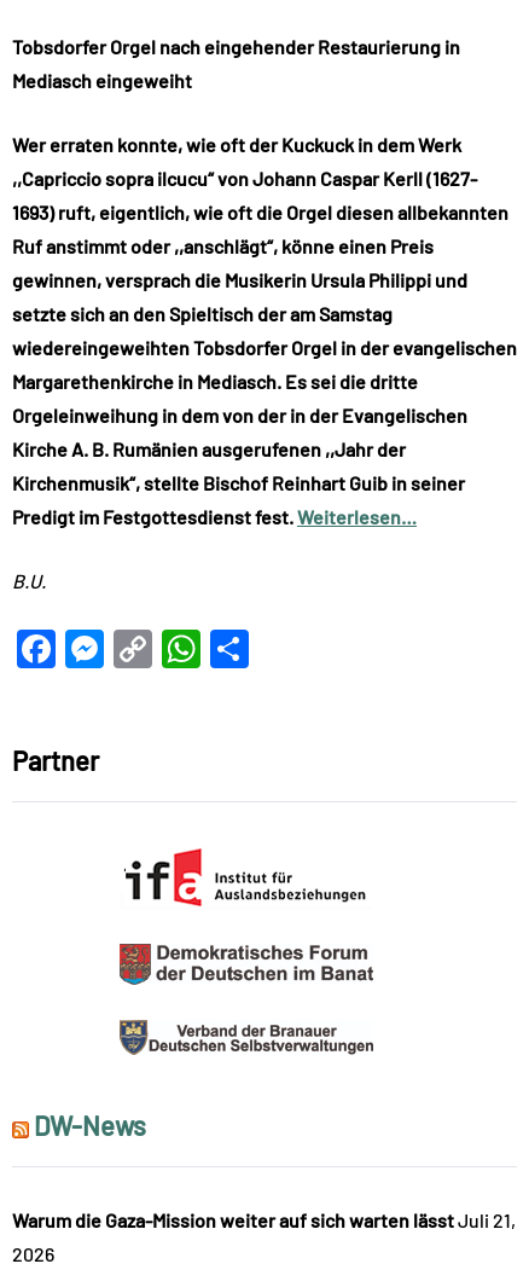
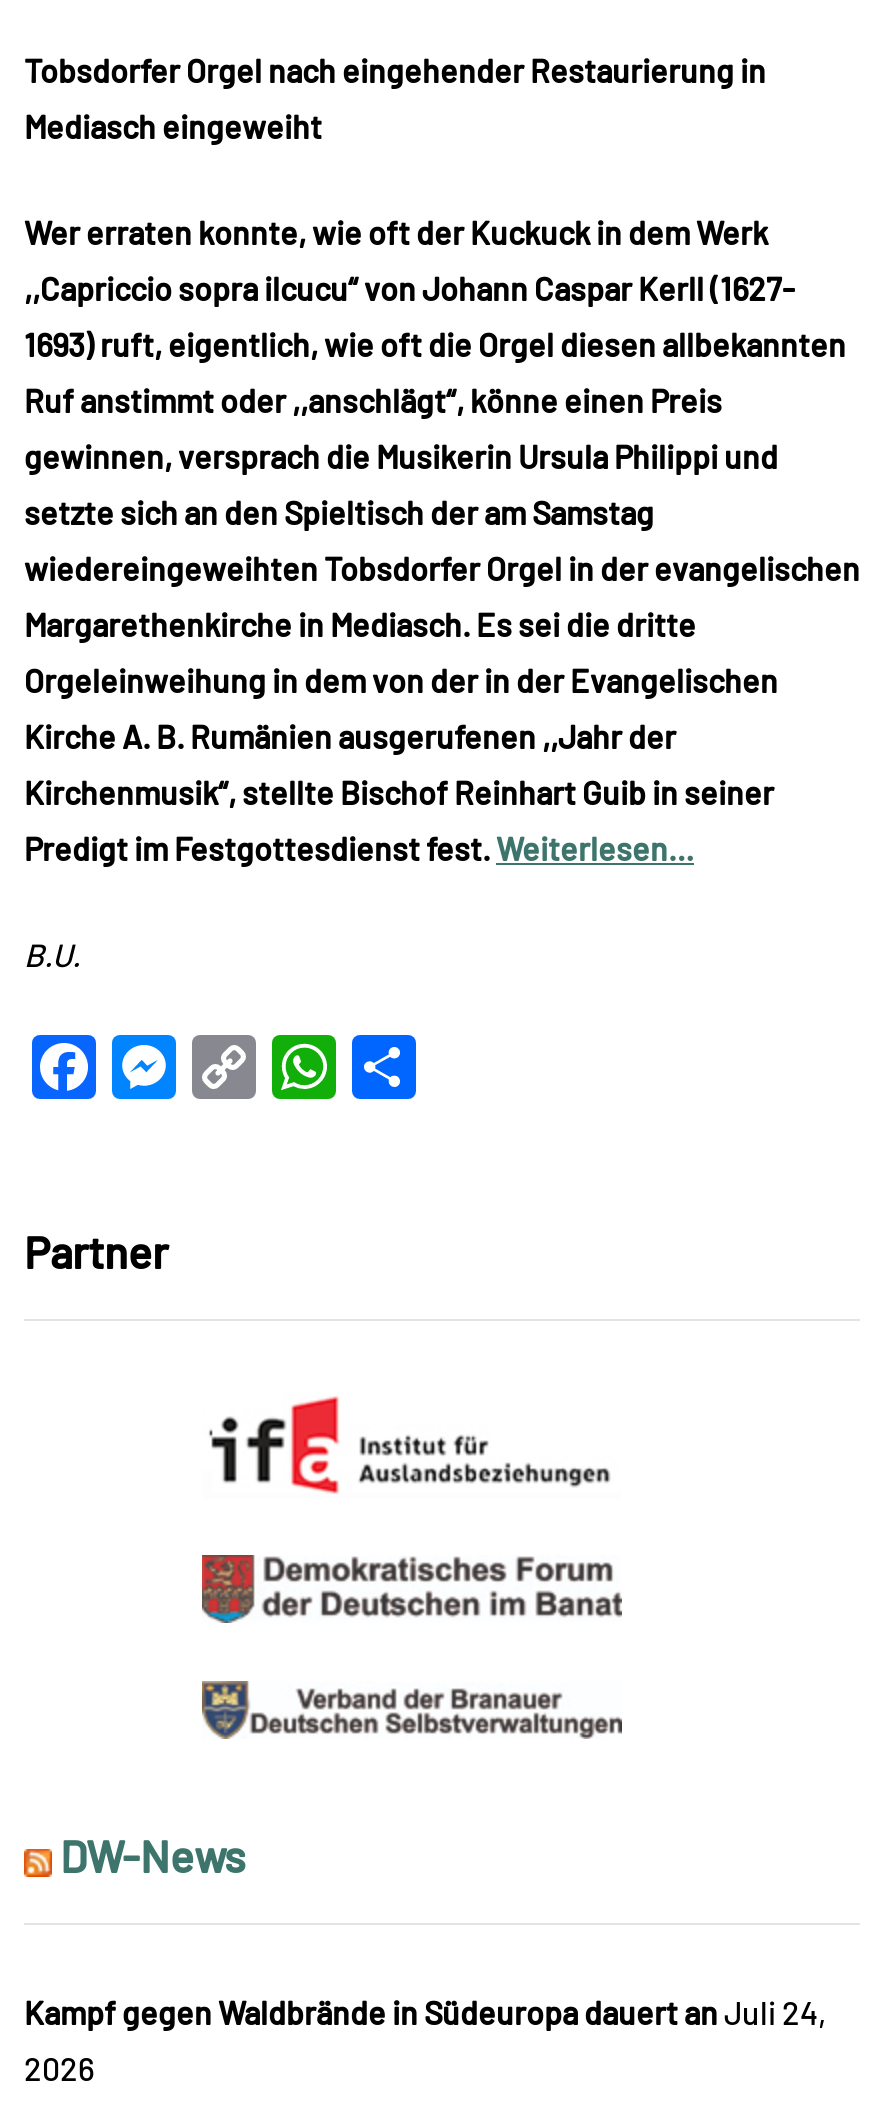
- Warum die Gaza-Mission weiter auf sich warten lässt Juli 21,
+ Kampf gegen Waldbrände in Südeuropa dauert an Juli 24,
